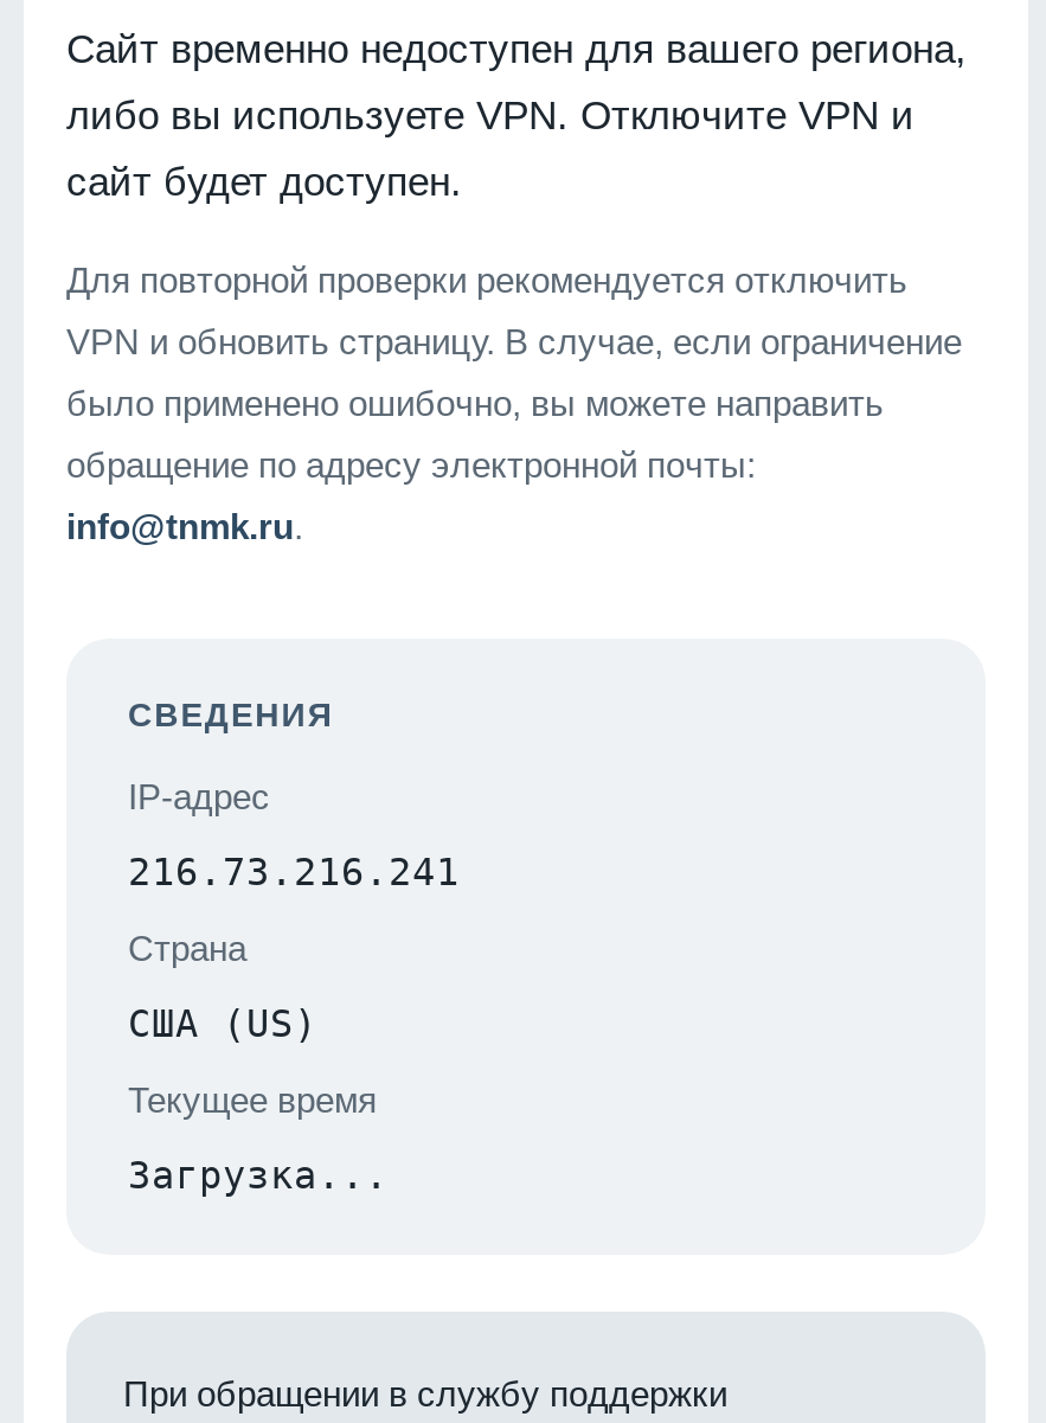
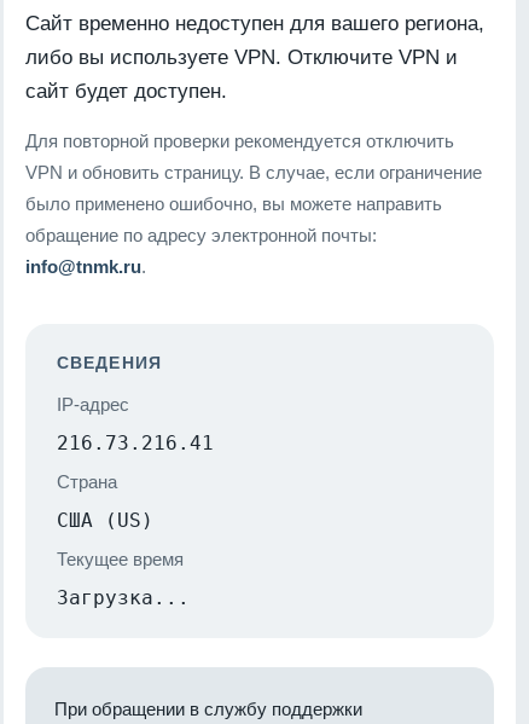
- 216.73.216.241
+ 216.73.216.41
